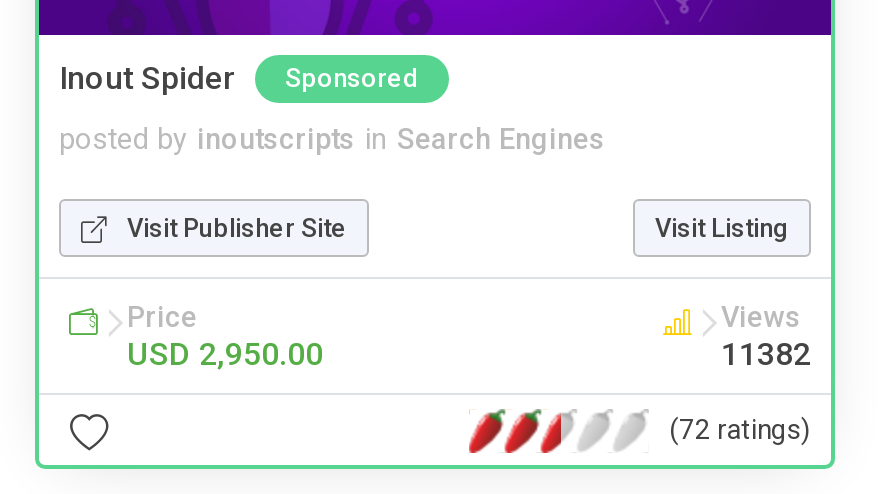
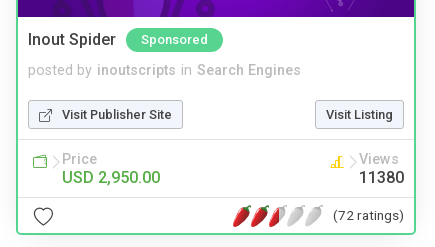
- 11382
+ 11380
